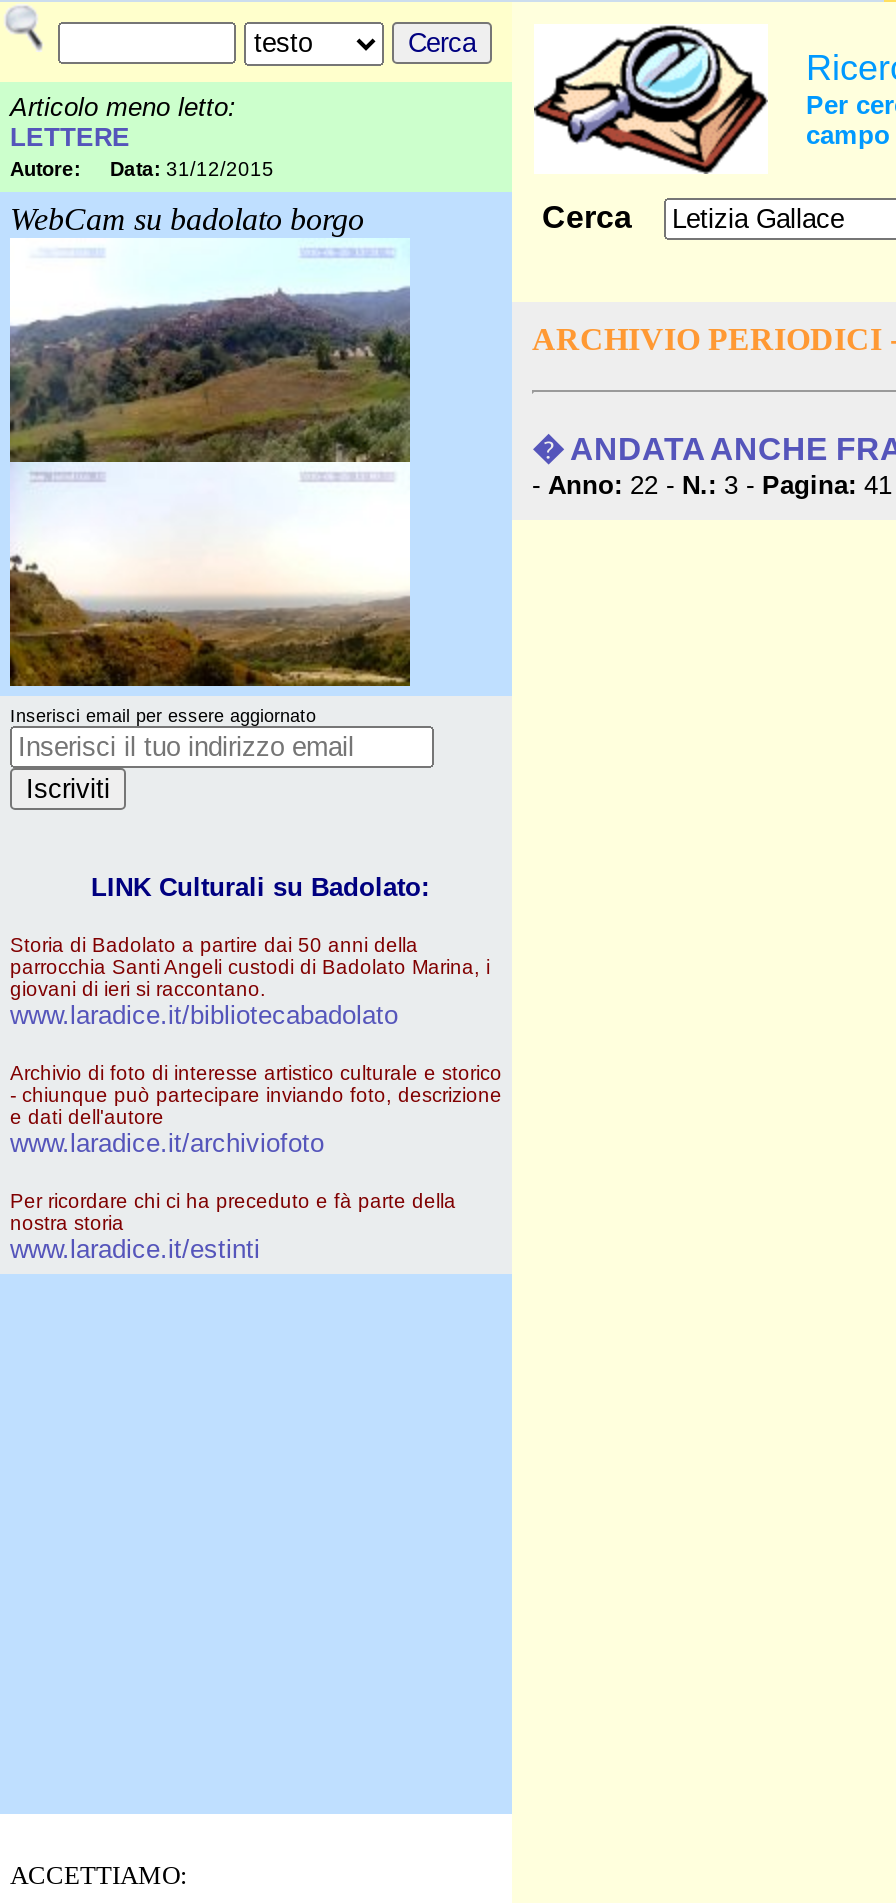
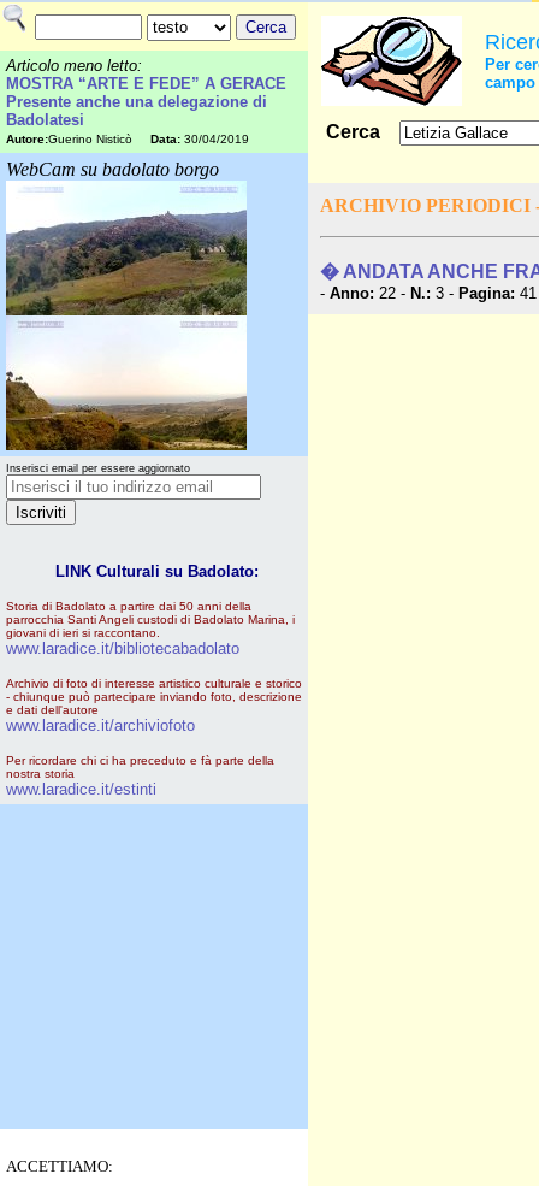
- LETTERE
- Autore:
- Data: 31/12/2015
+ MOSTRA “ARTE E FEDE” A GERACE
+ Presente anche una delegazione di
+ Badolatesi
+ Autore: Guerino Nisticò Data: 30/04/2019

- [image]
+ [image]
